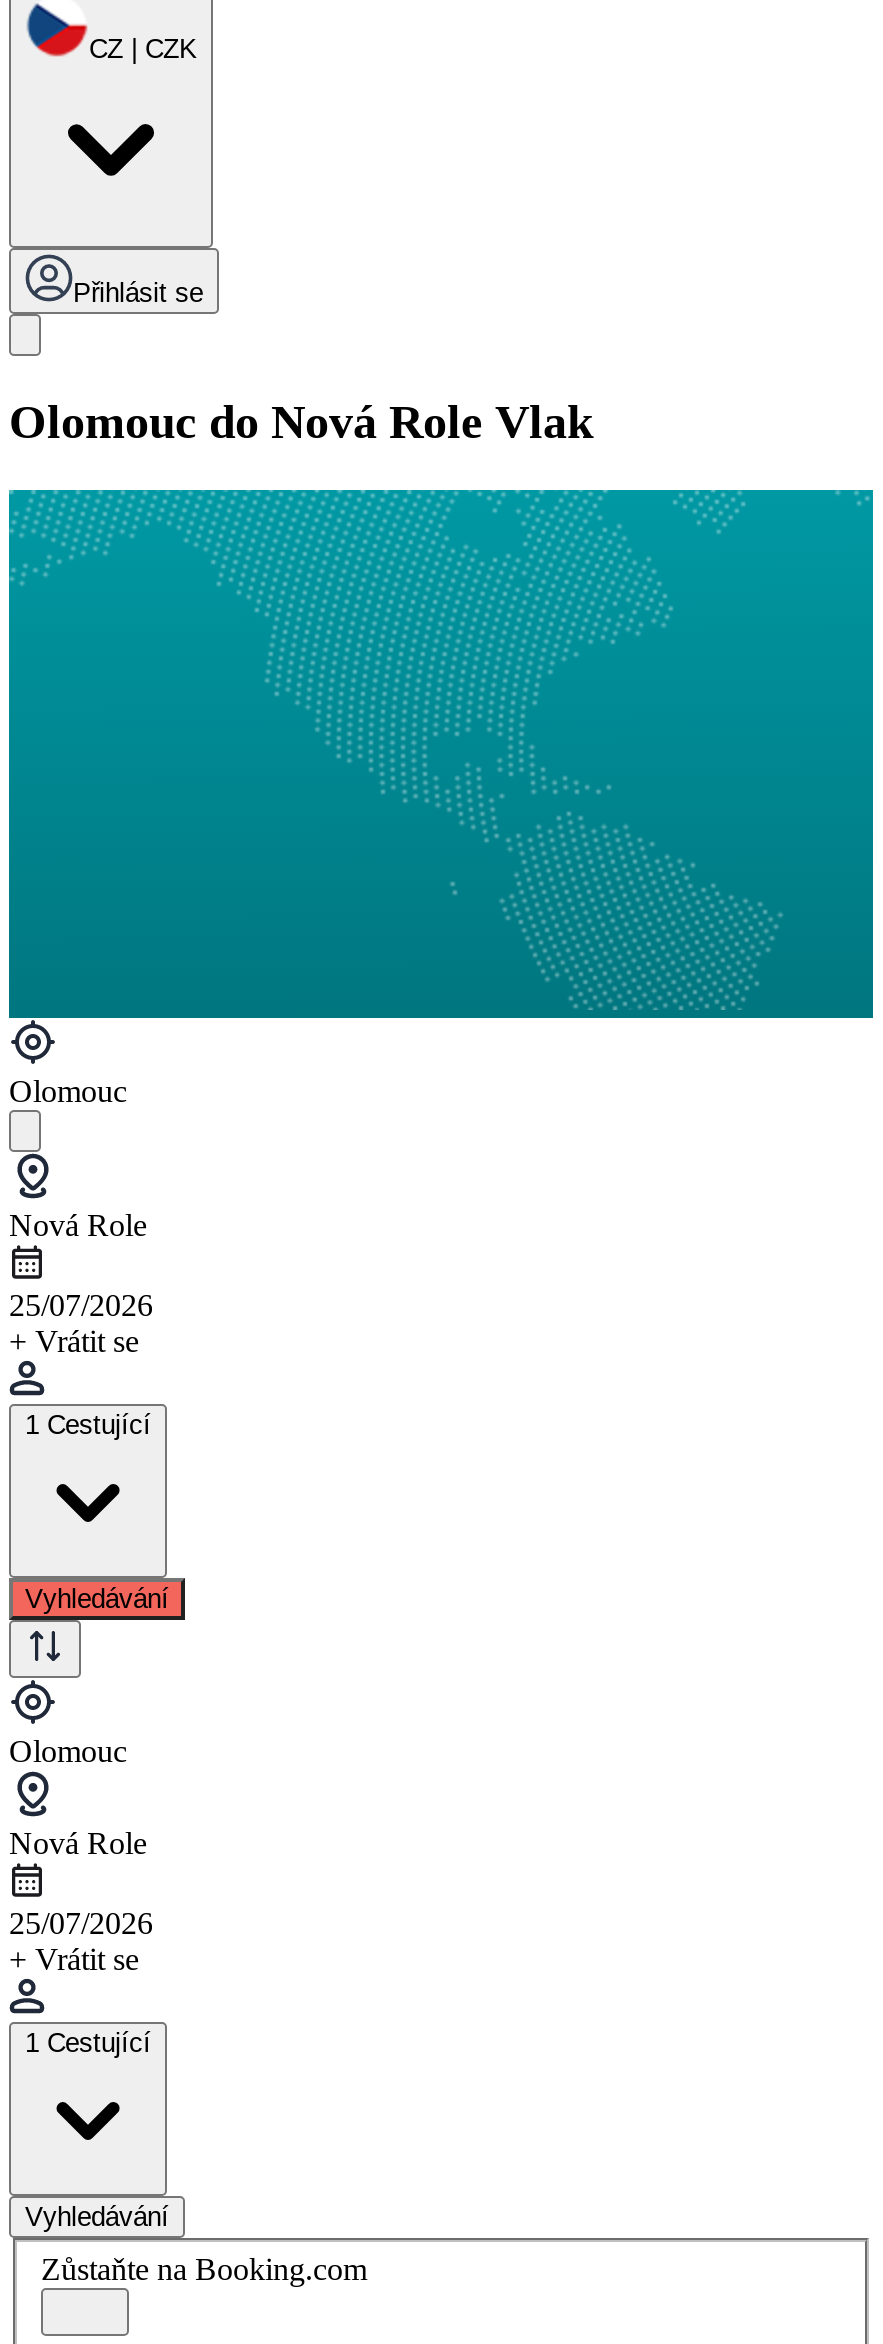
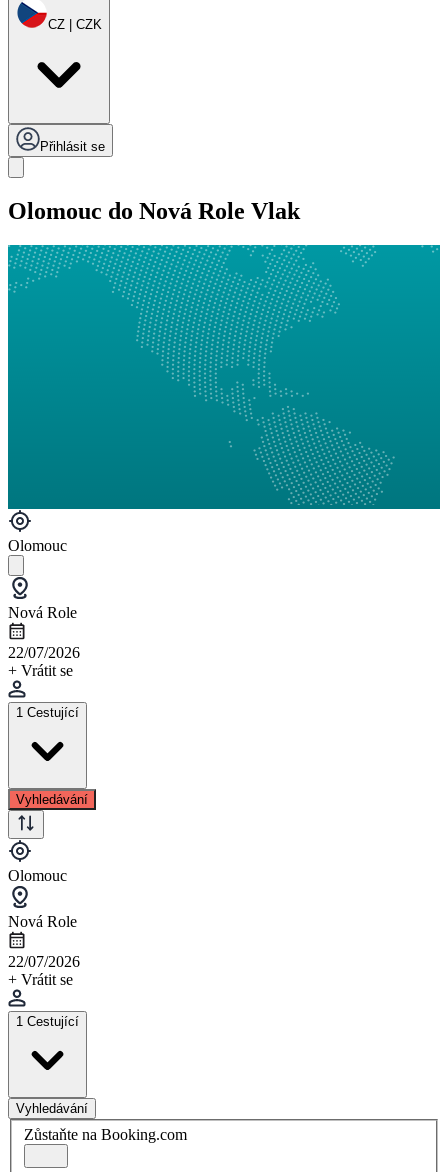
- 25/07/2026
+ 22/07/2026

- 25/07/2026
+ 22/07/2026
